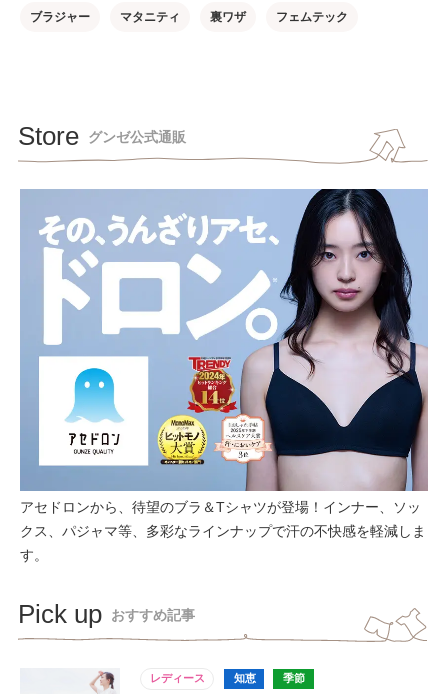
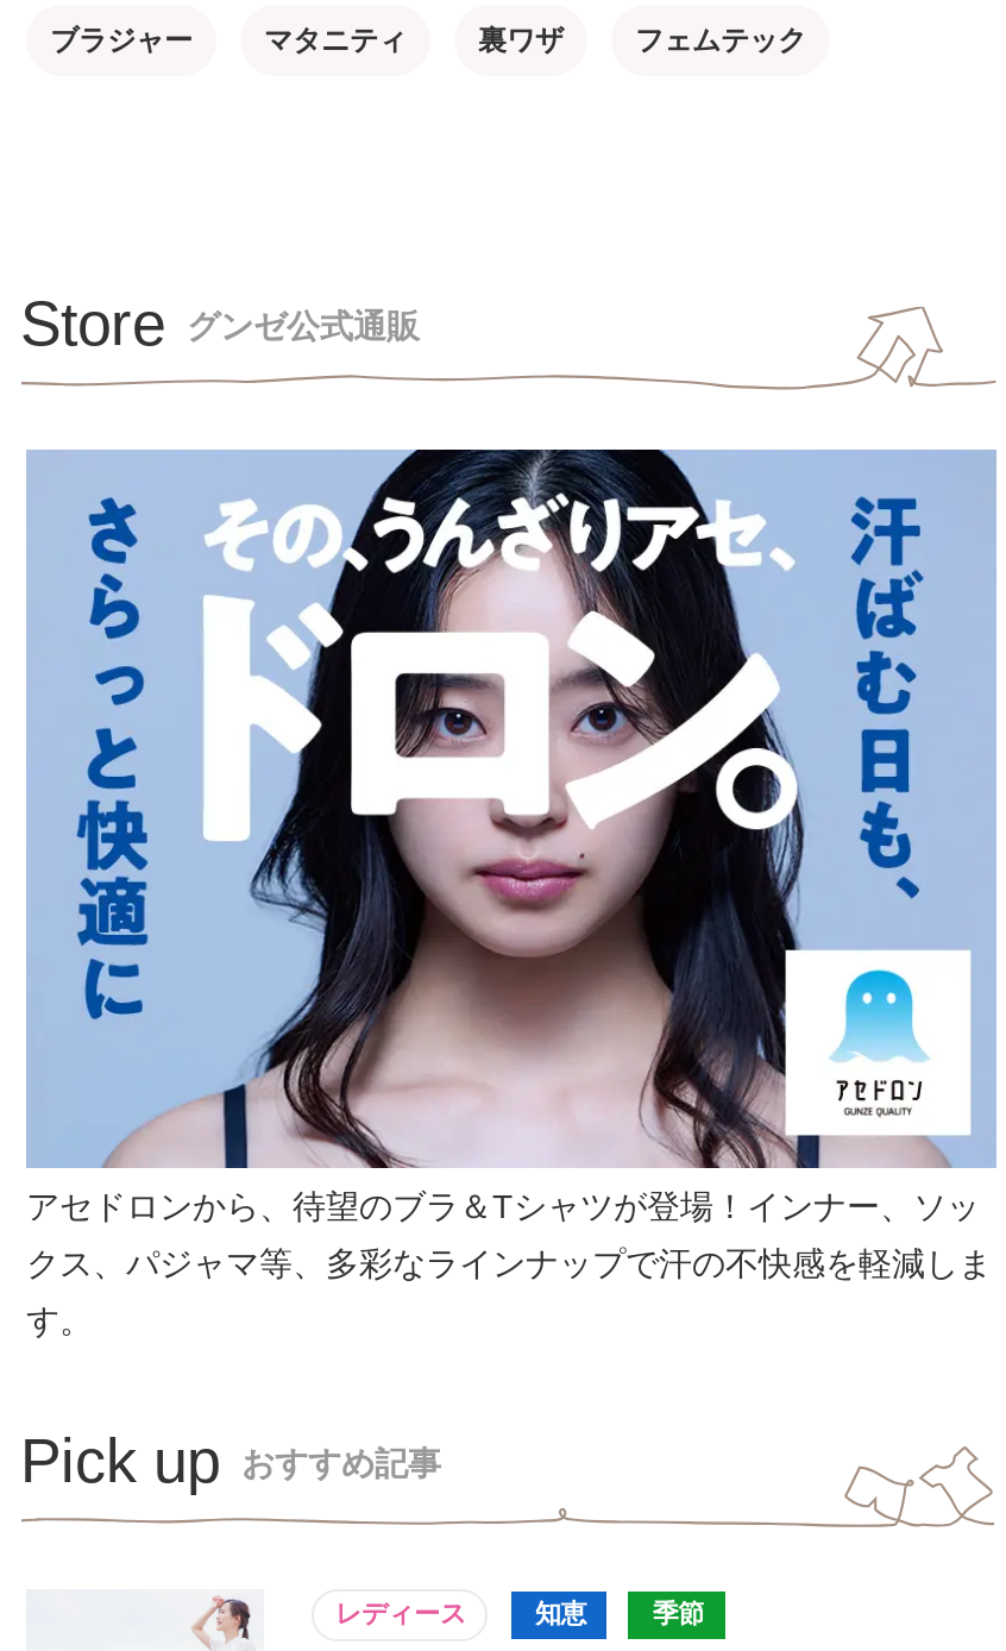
- [image]
+ [image]
